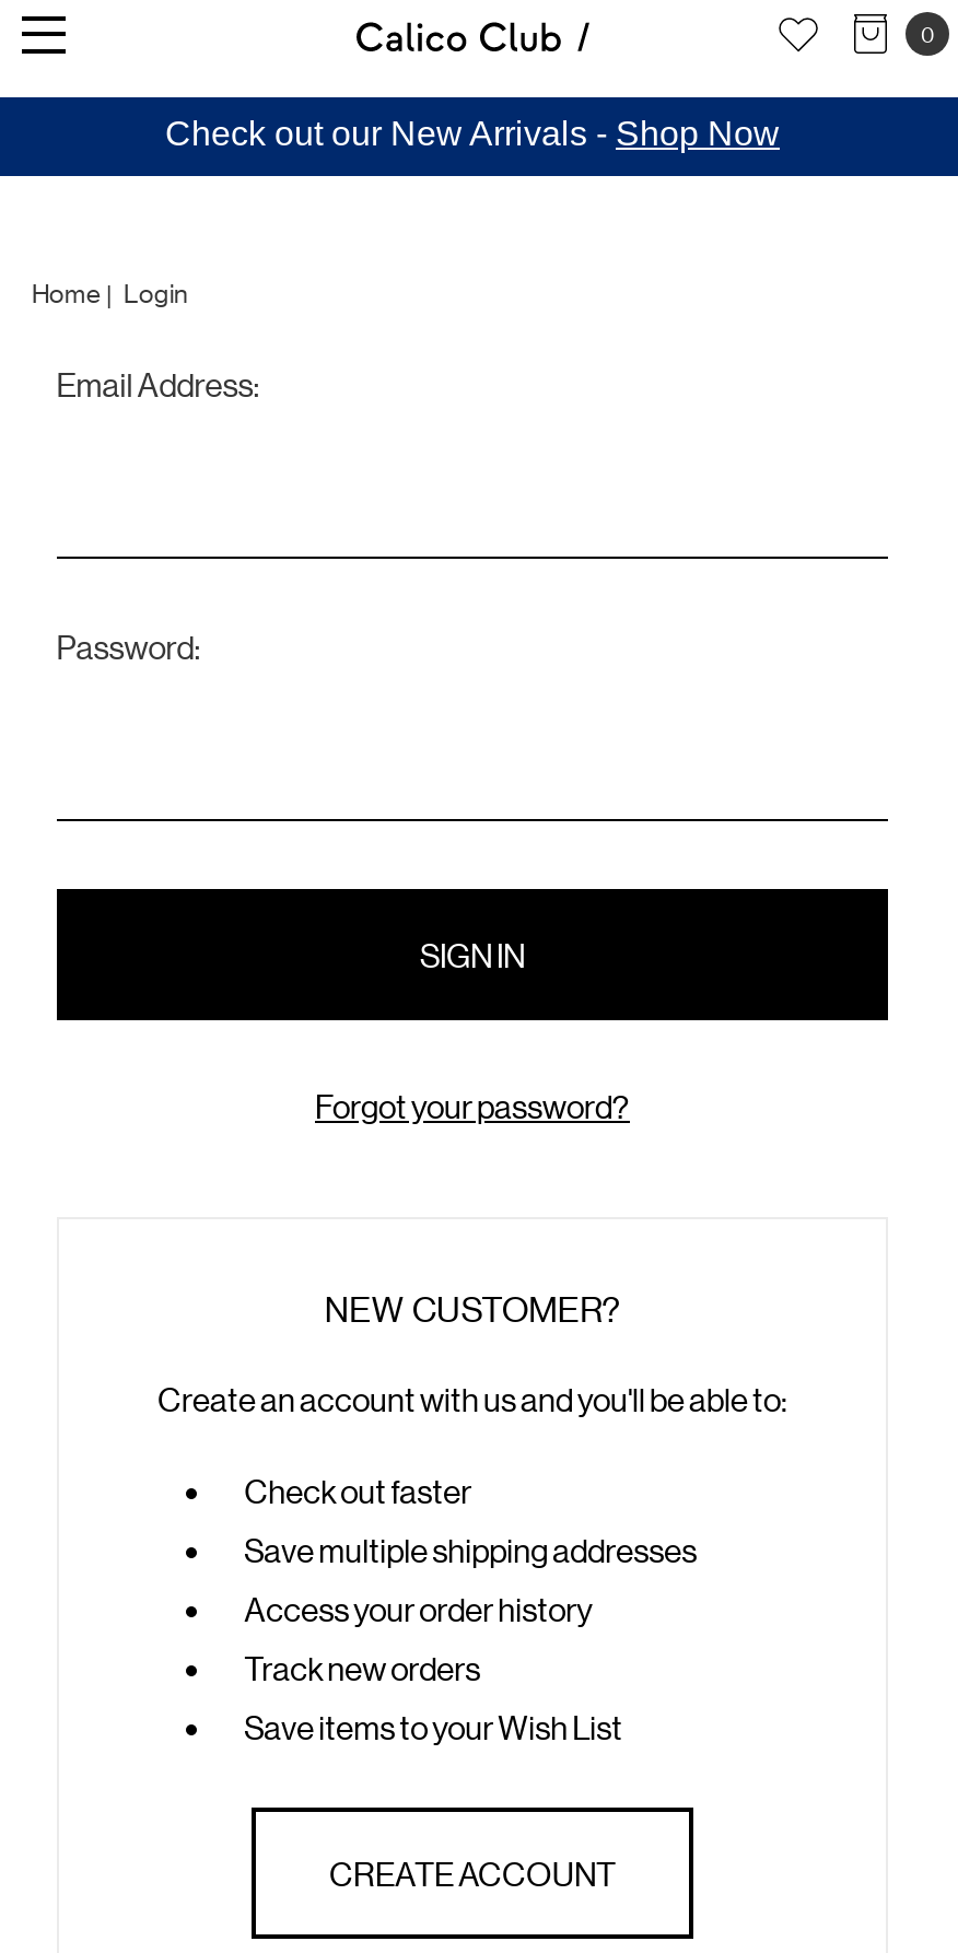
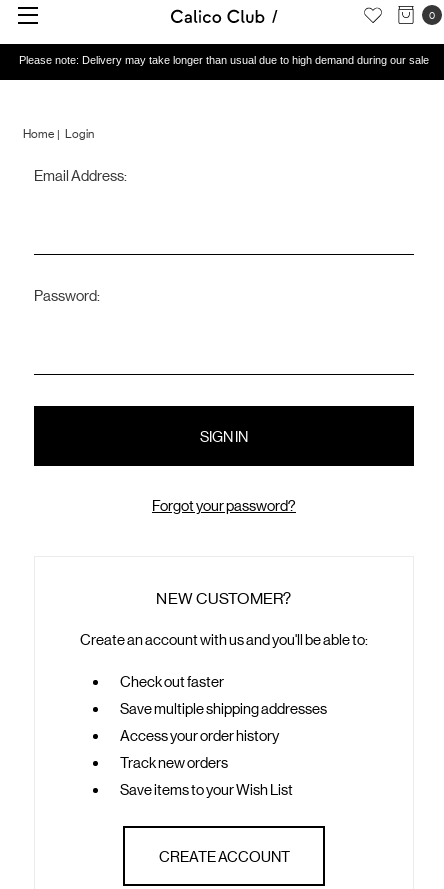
- Check out our New Arrivals - Shop Now
+ Please note: Delivery may take longer than usual due to high demand during our sale
